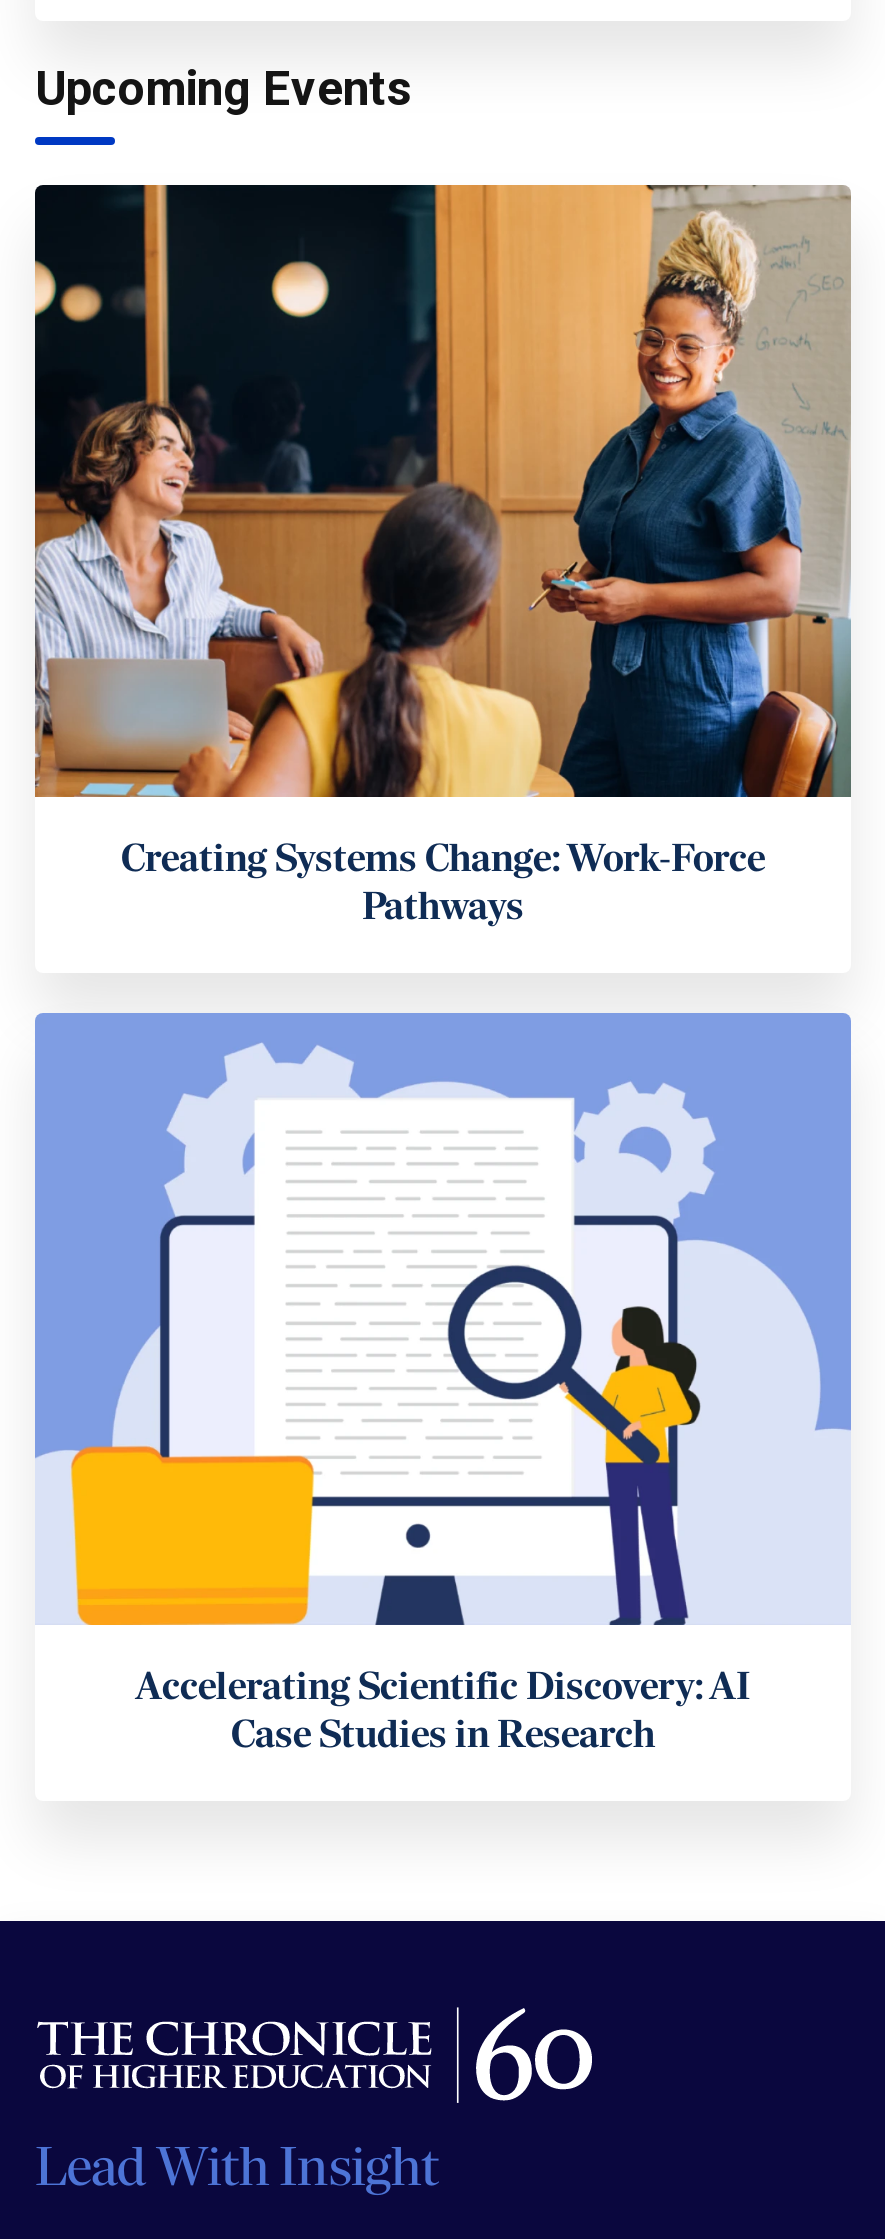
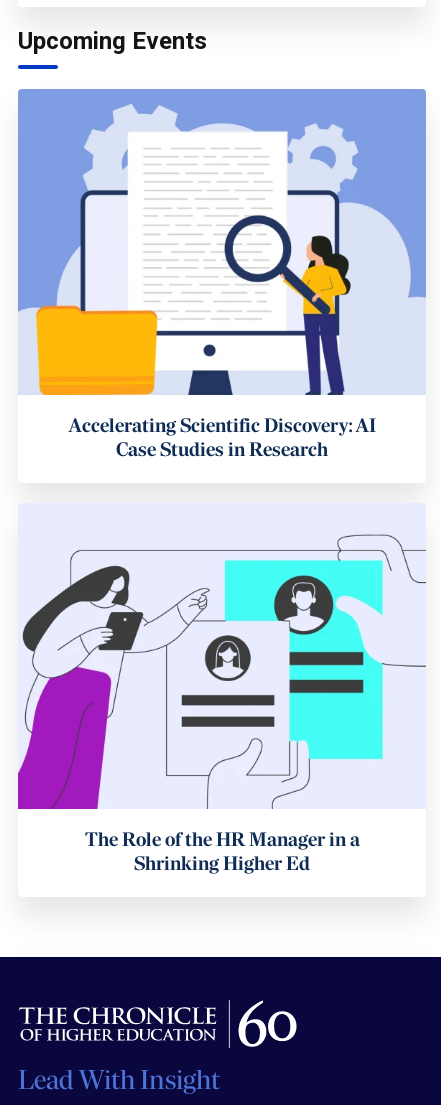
- [image]
- Creating Systems Change: Work-Force
- Pathways

moved up: [image]

moved up: Accelerating Scientific Discovery: AI | Case Studies in Research

+ [image]
+ The Role of the HR Manager in a
+ Shrinking Higher Ed
